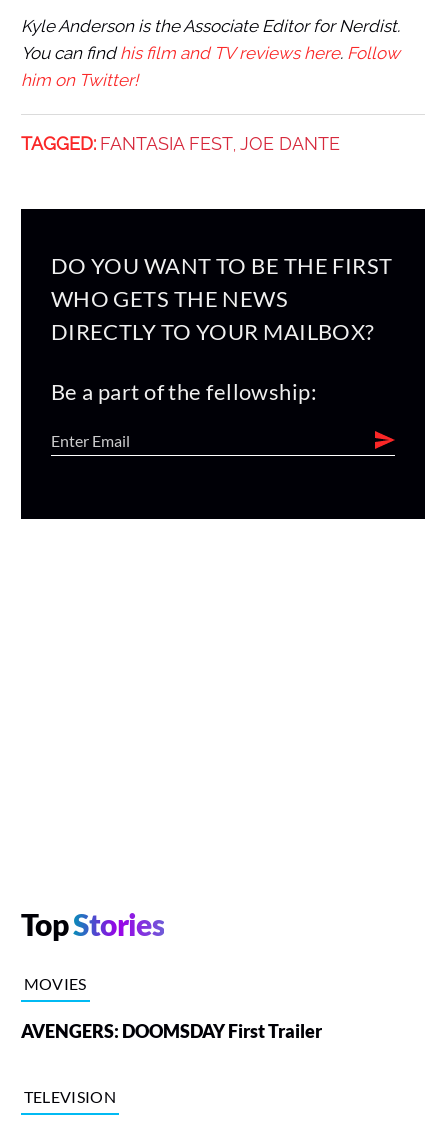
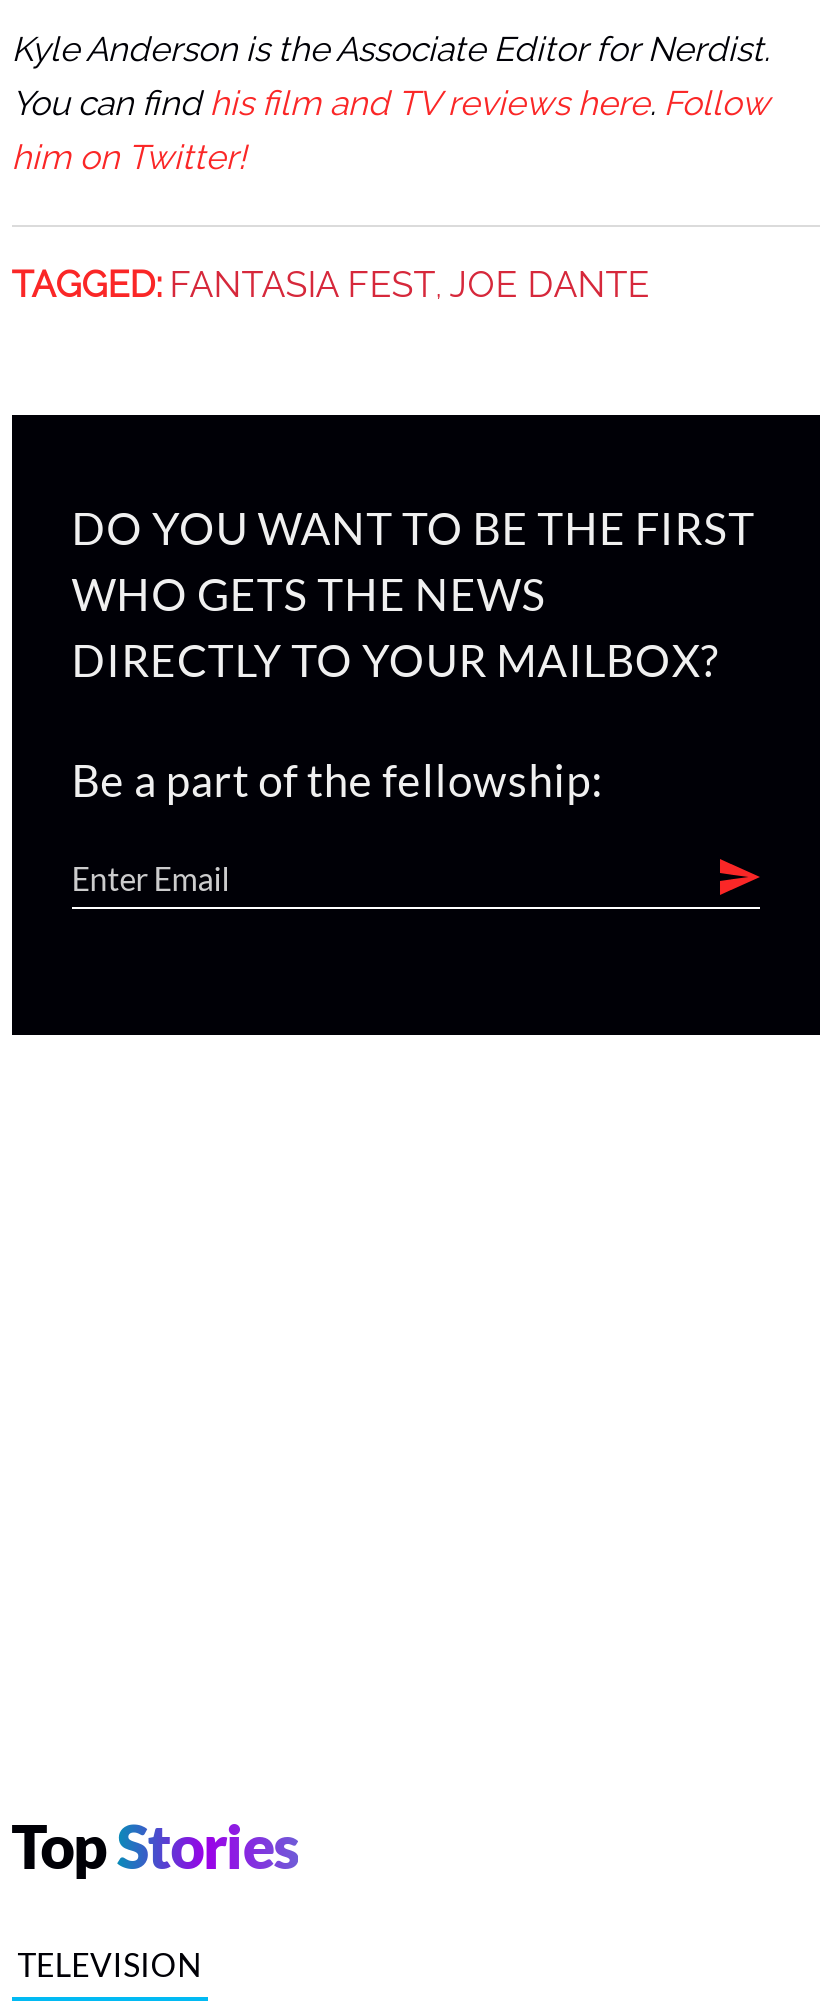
- MOVIES
- AVENGERS: DOOMSDAY First Trailer
